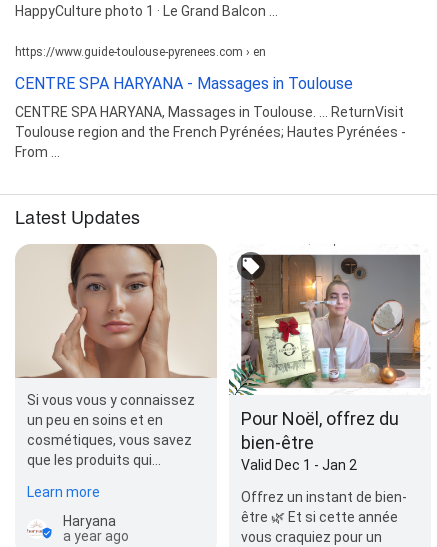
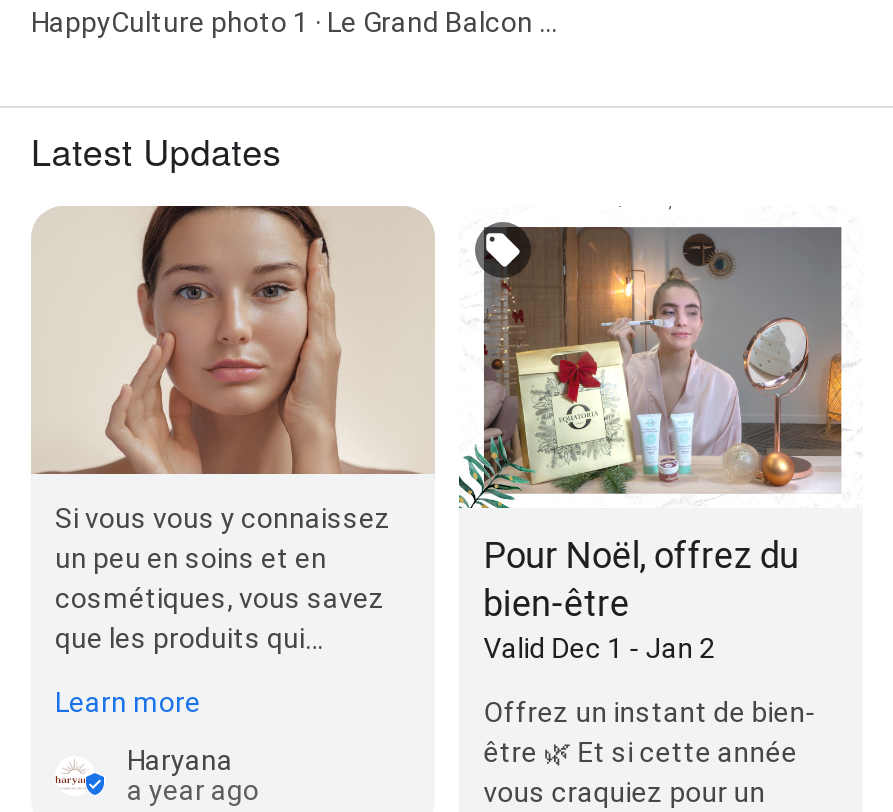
- https://www.guide-toulouse-pyrenees.com › en
- CENTRE SPA HARYANA - Massages in Toulouse
- CENTRE SPA HARYANA, Massages in Toulouse. ... ReturnVisit
- Toulouse region and the French Pyrénées; Hautes Pyrénées -
- From ...
